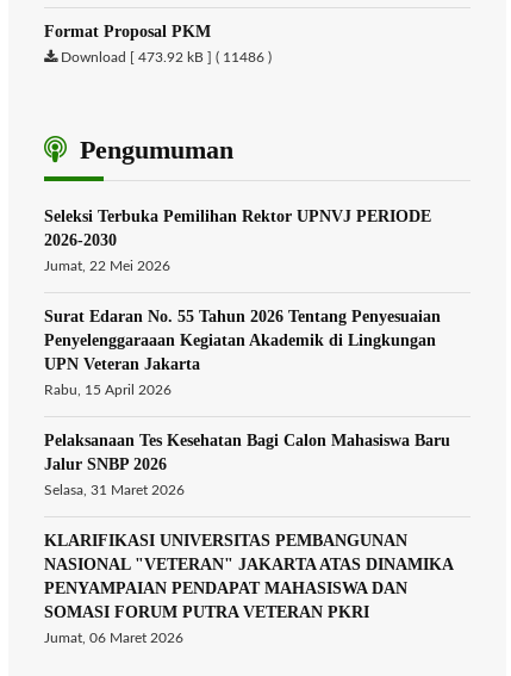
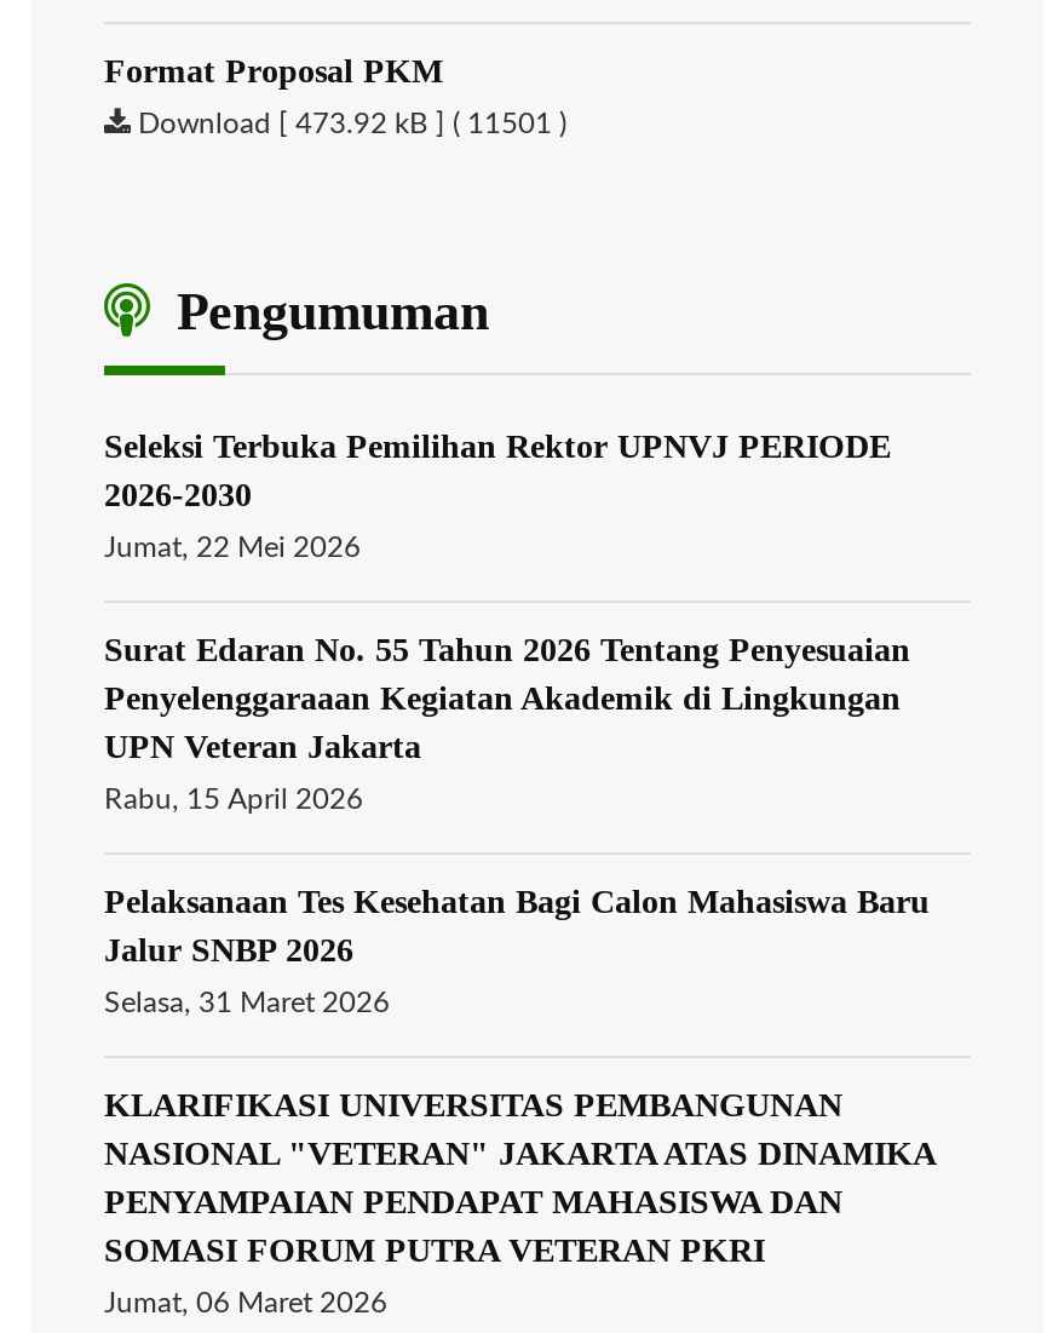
- Download [ 473.92 kB ] ( 11486 )
+ Download [ 473.92 kB ] ( 11501 )
